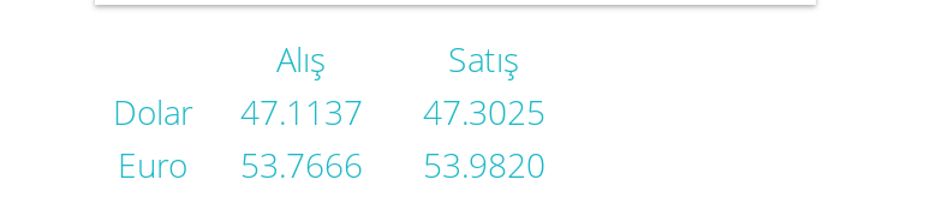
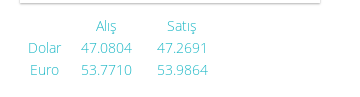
- 47.1137
+ 47.0804

- 47.3025
+ 47.2691

- 53.7666
+ 53.7710

- 53.9820
+ 53.9864
